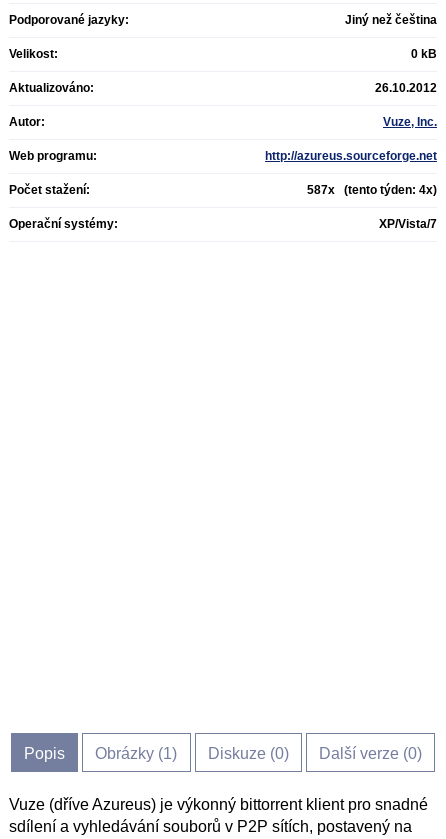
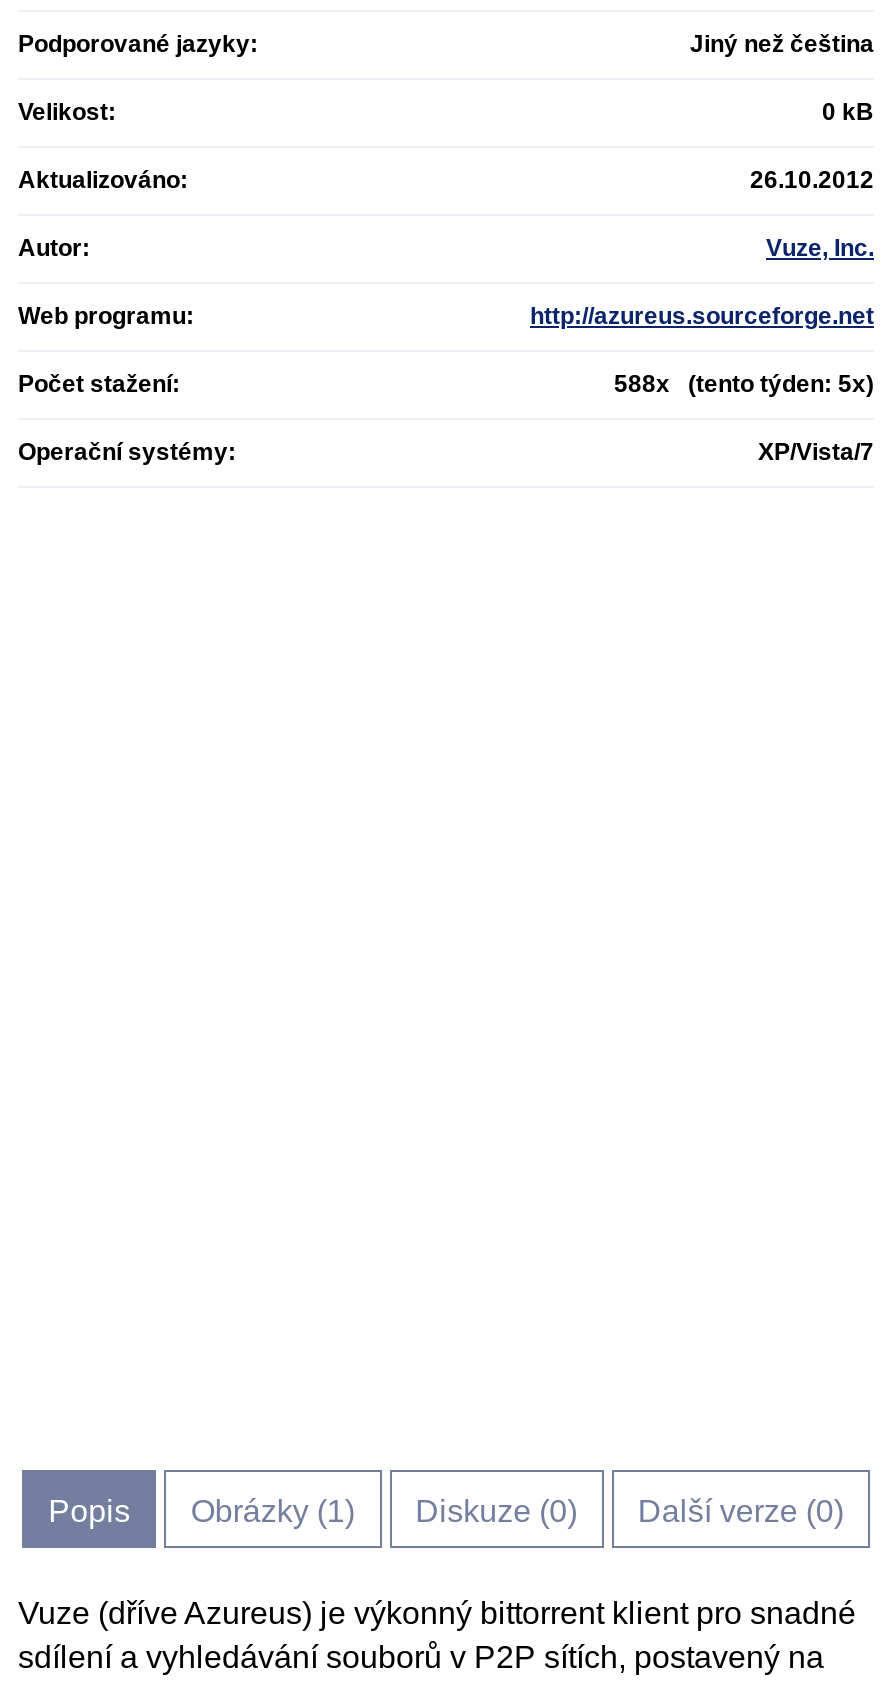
- 587x (tento týden: 4x)
+ 588x (tento týden: 5x)
